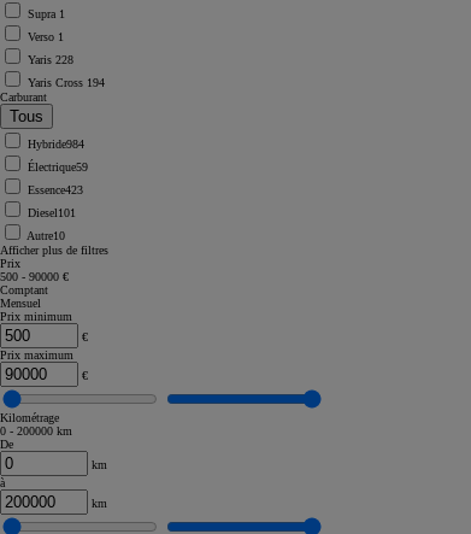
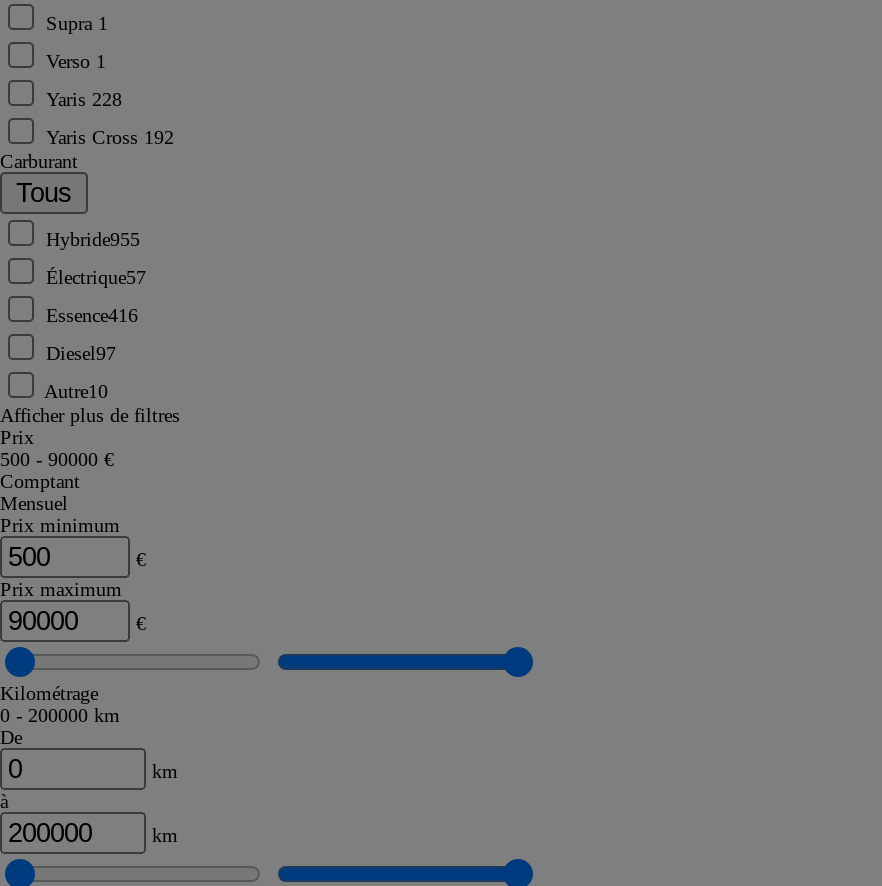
- Yaris Cross 194
+ Yaris Cross 192

- Hybride984
+ Hybride955

- Électrique59
+ Électrique57

- Essence423
+ Essence416

- Diesel101
+ Diesel97
